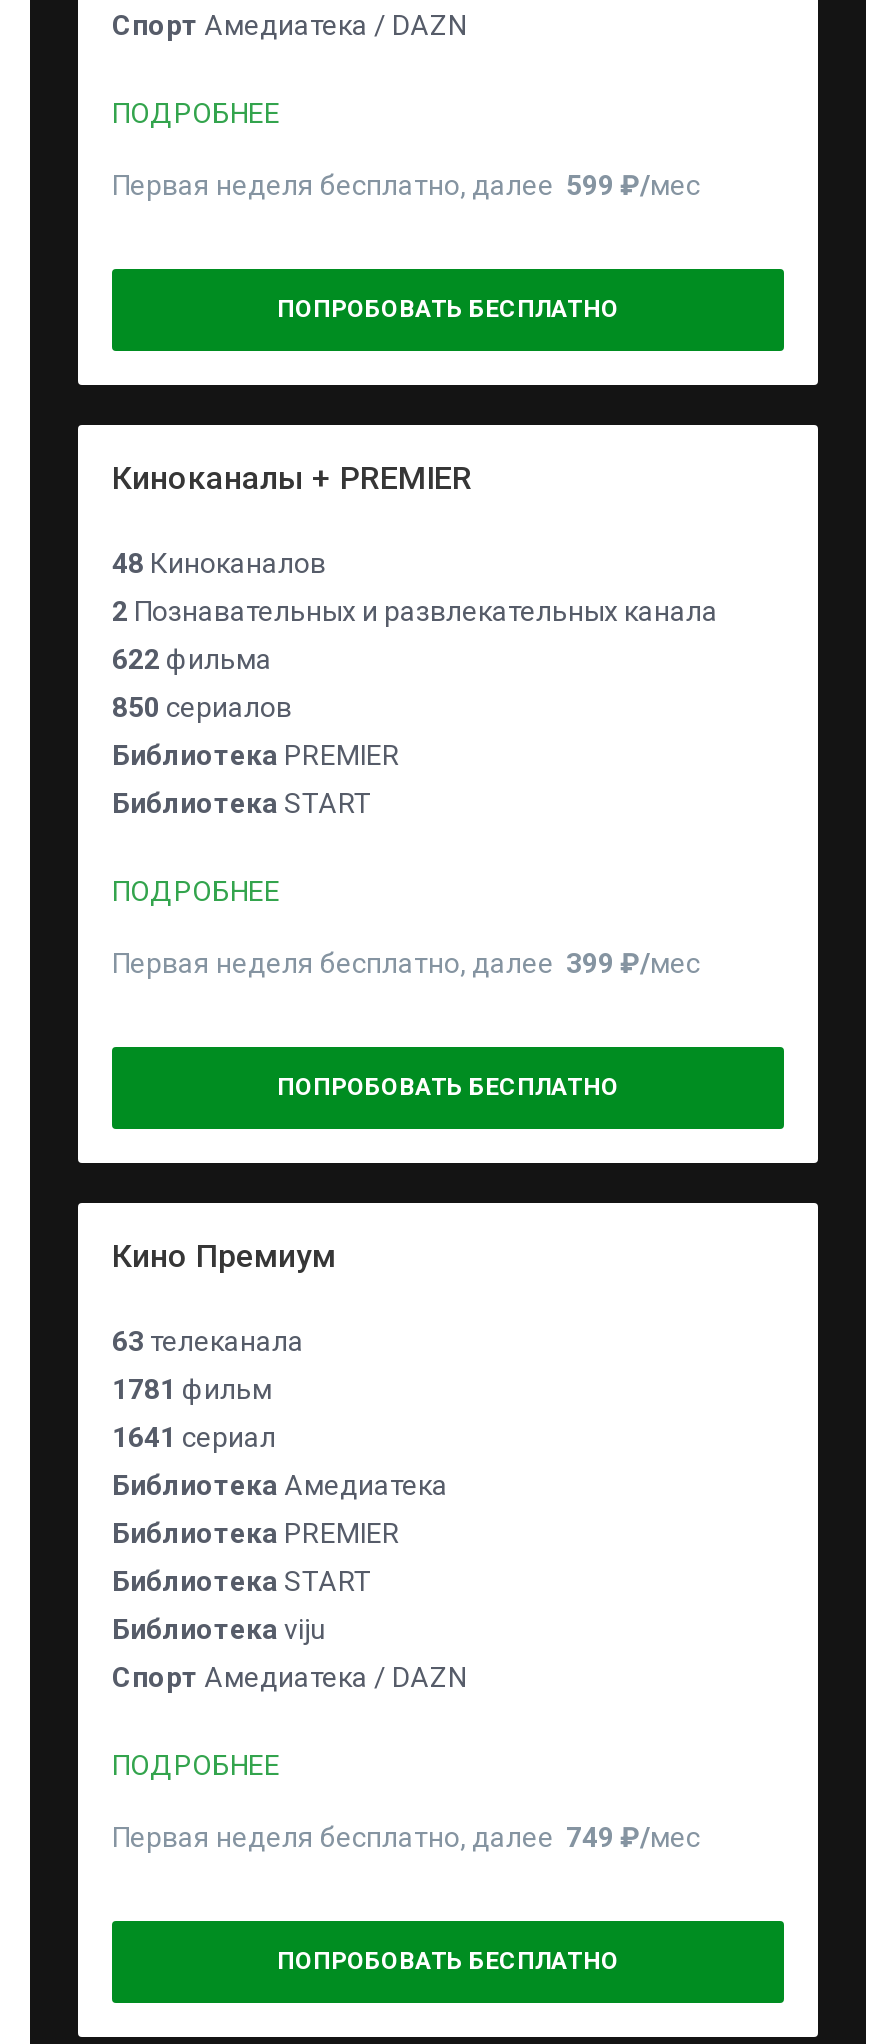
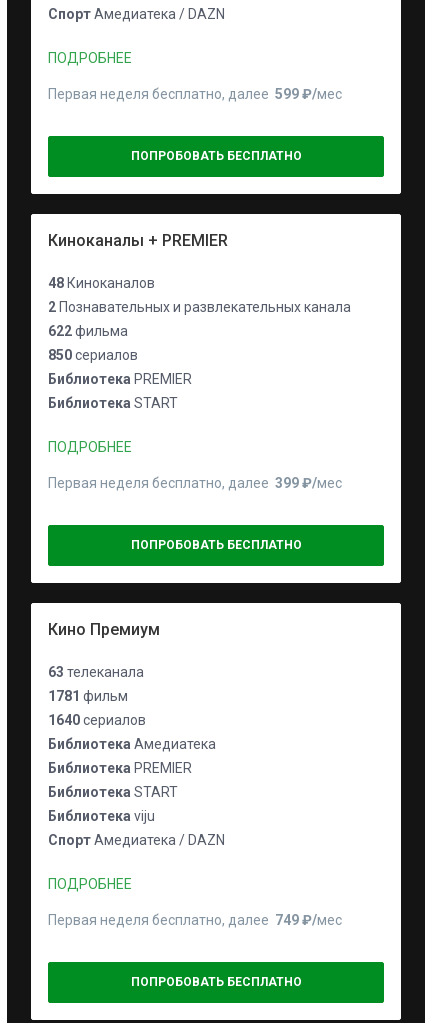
- 1641 сериал
+ 1640 сериалов
